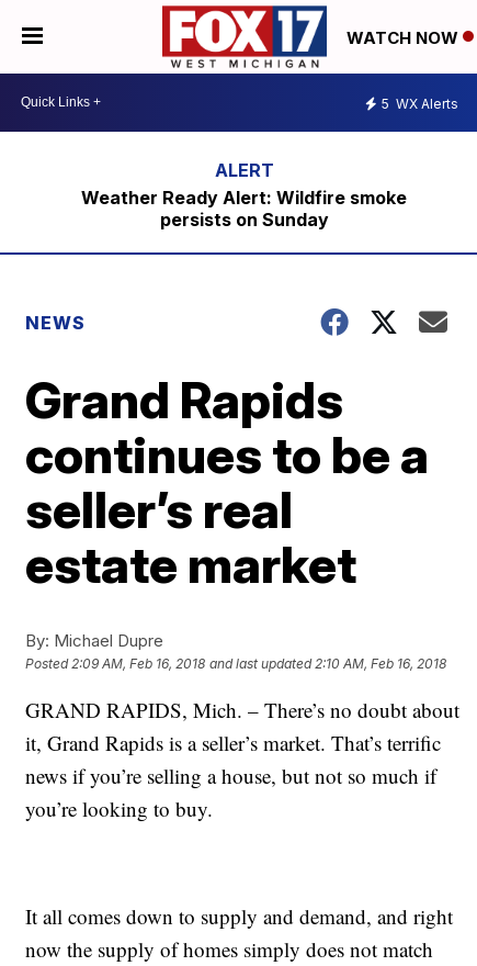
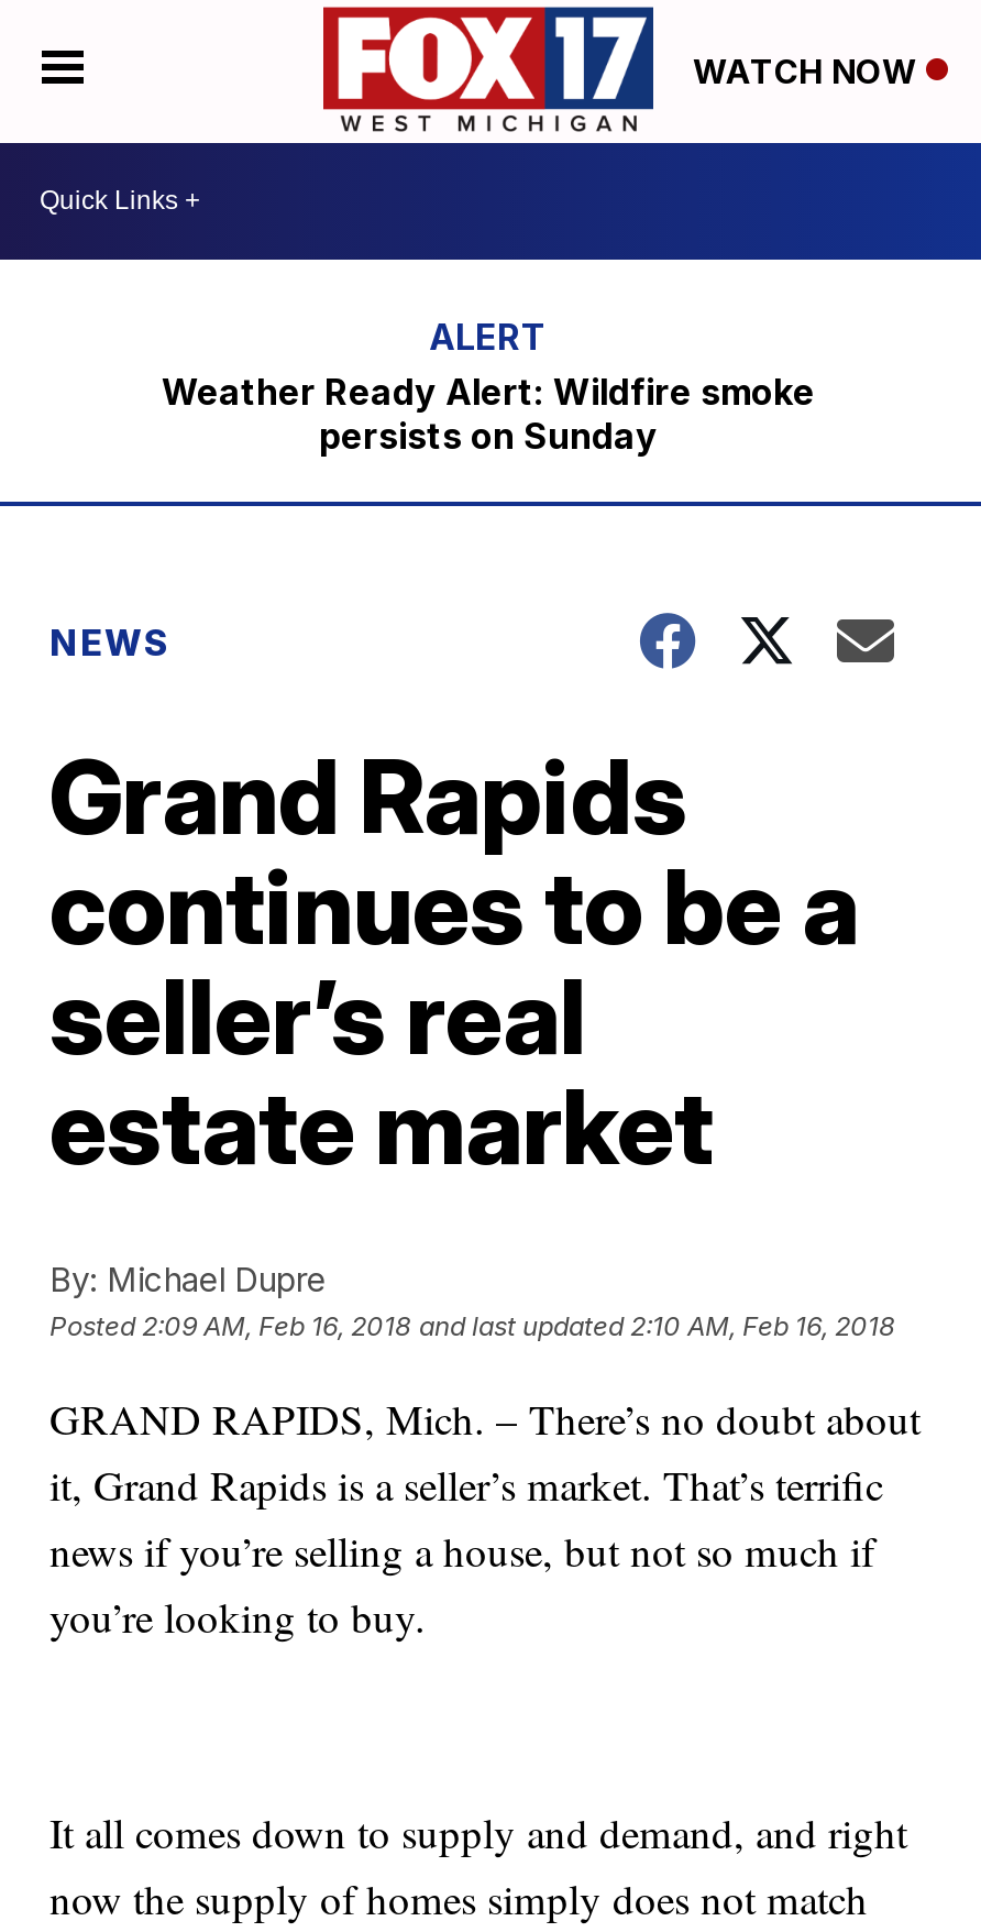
- 5 WX Alerts
